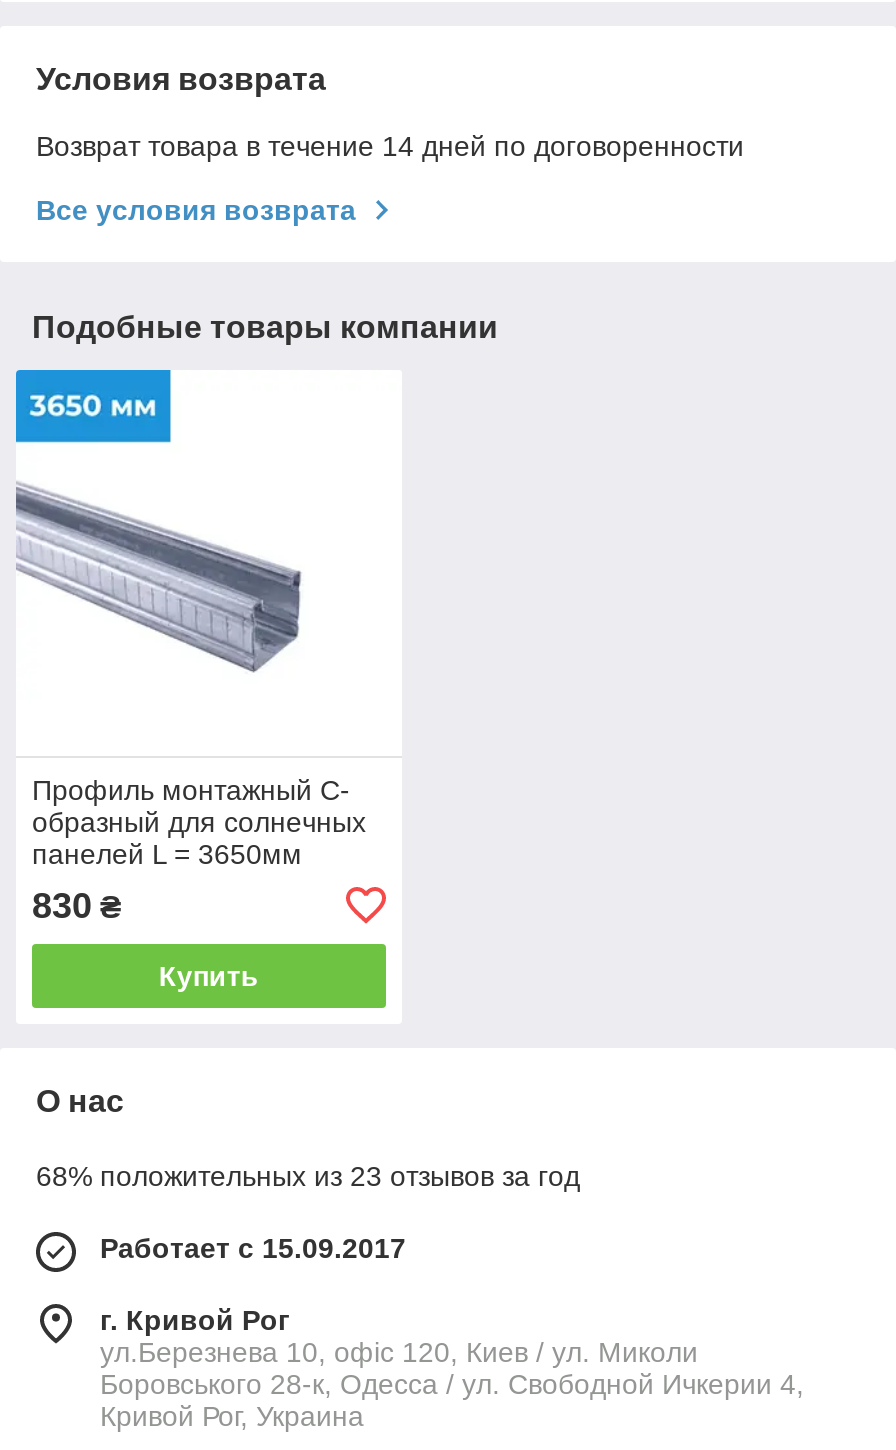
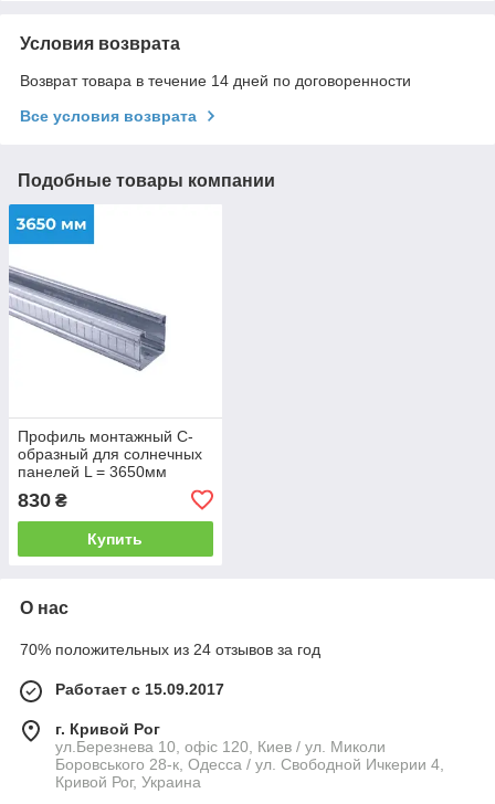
- 68% положительных из 23 отзывов за год
+ 70% положительных из 24 отзывов за год
